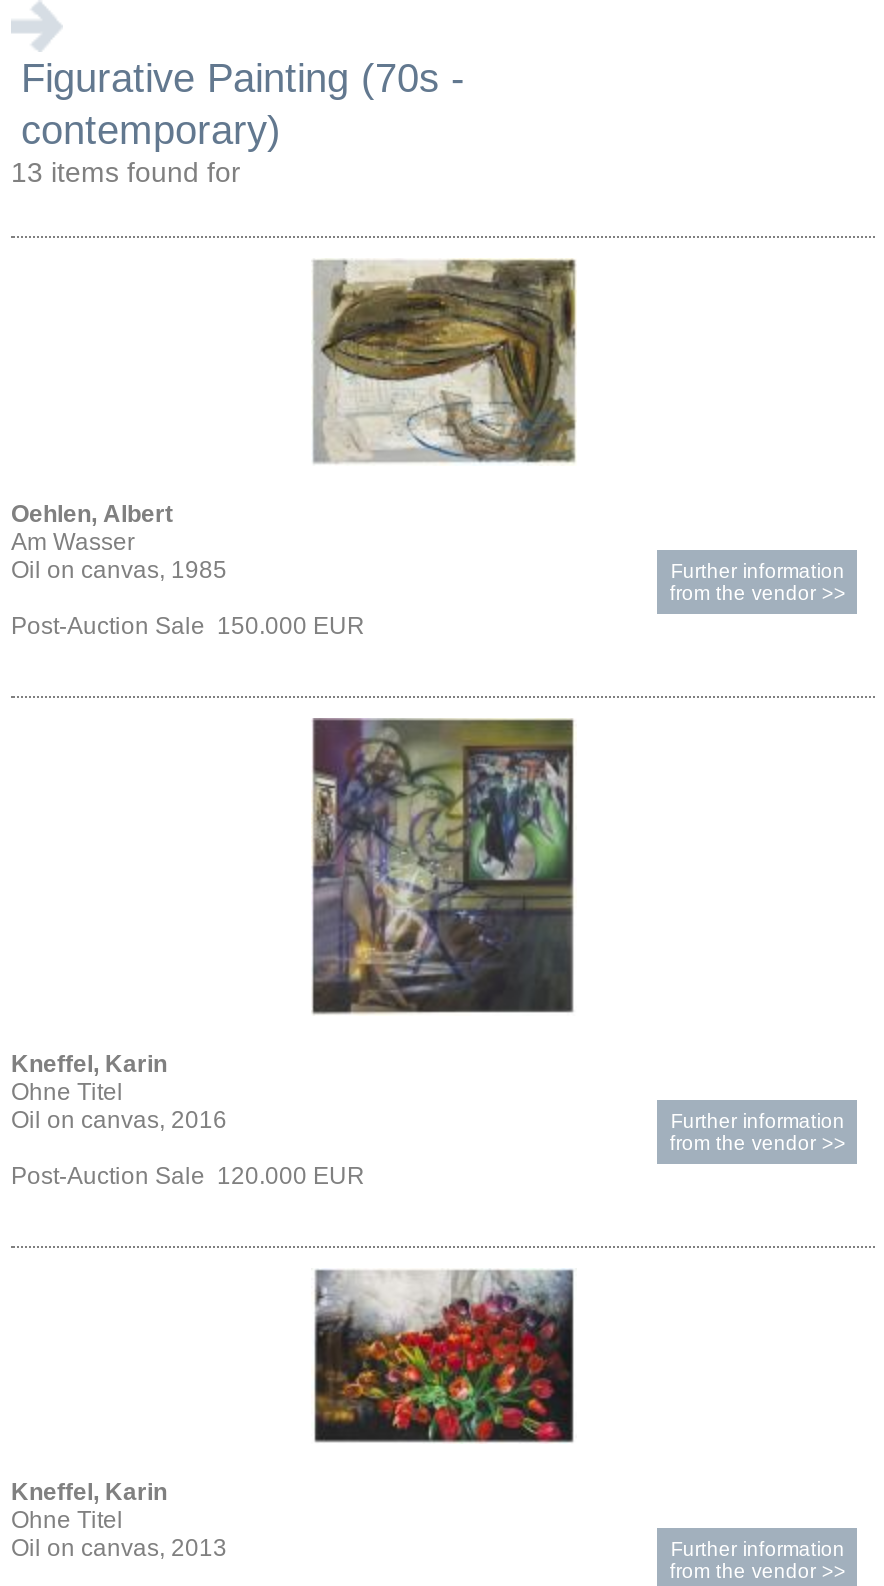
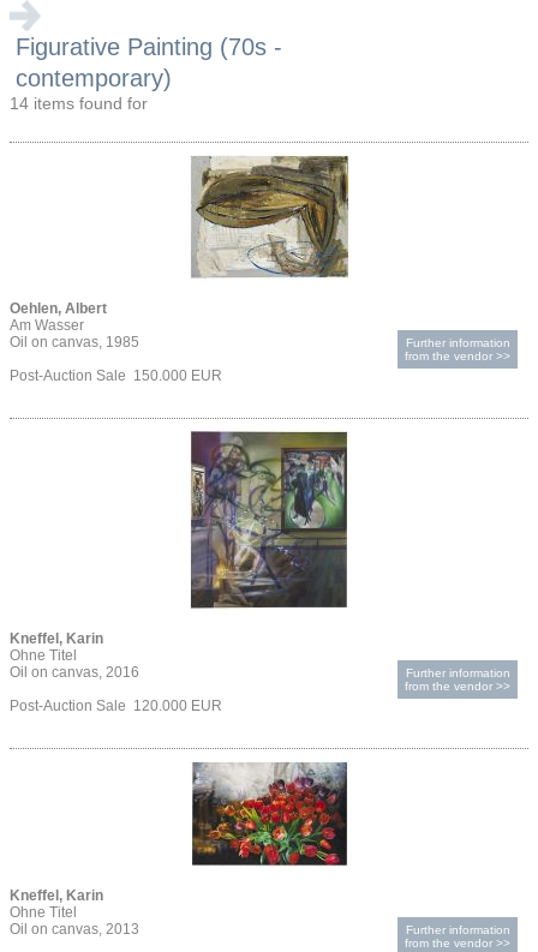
- 13 items found for
+ 14 items found for
